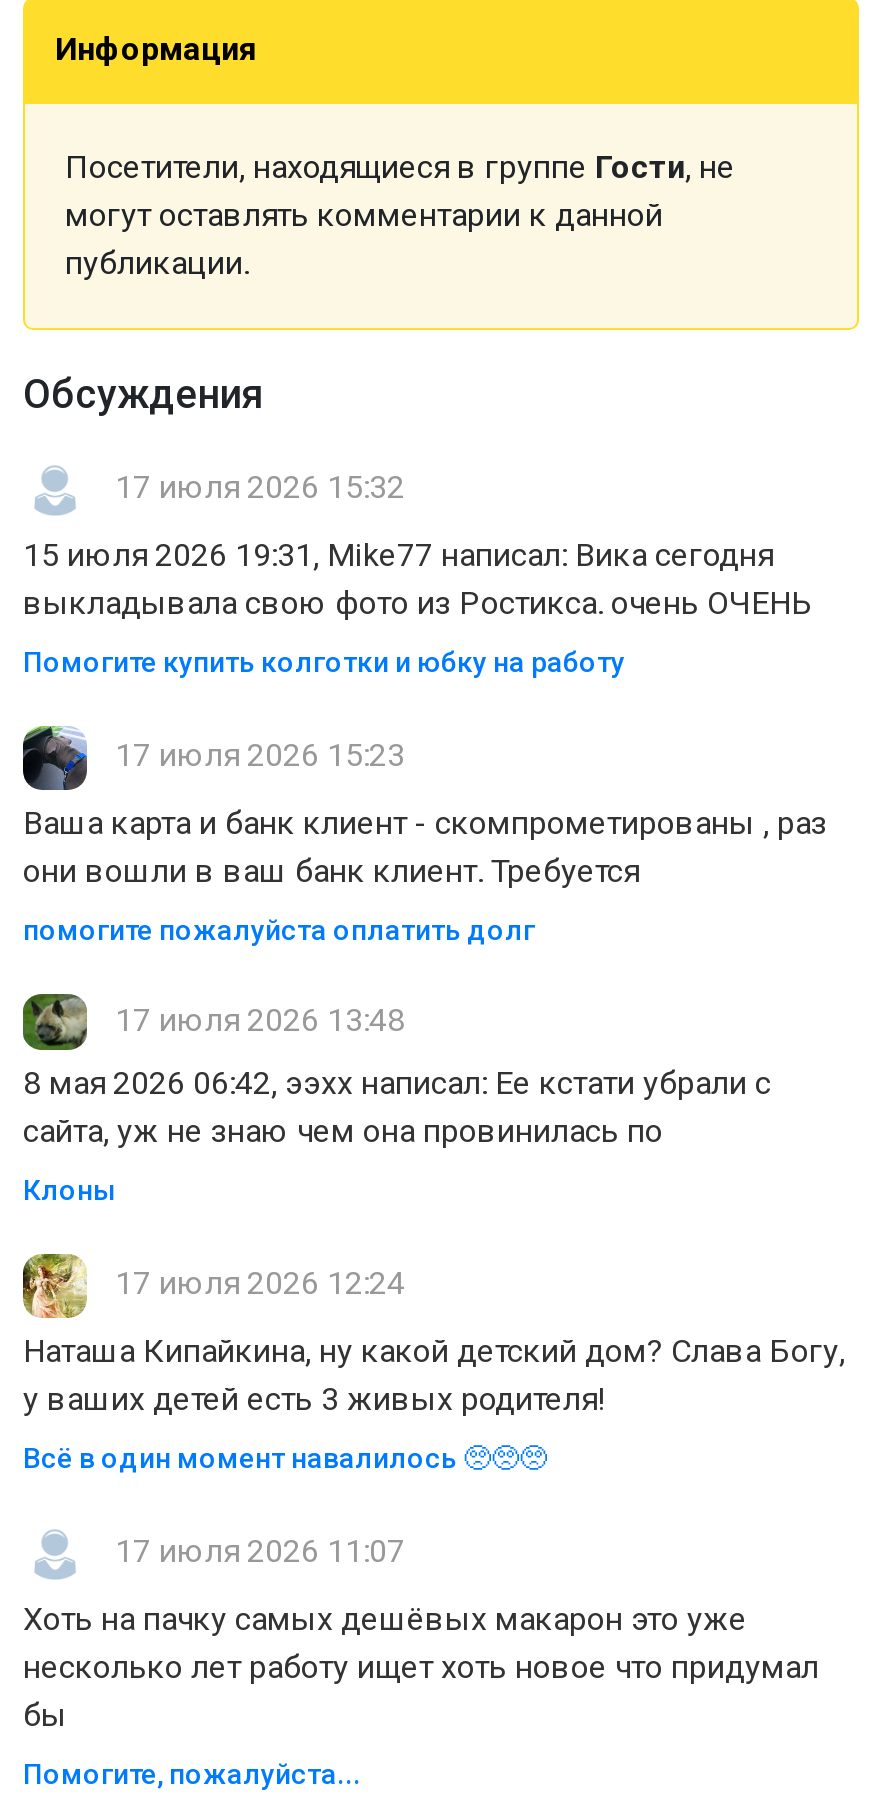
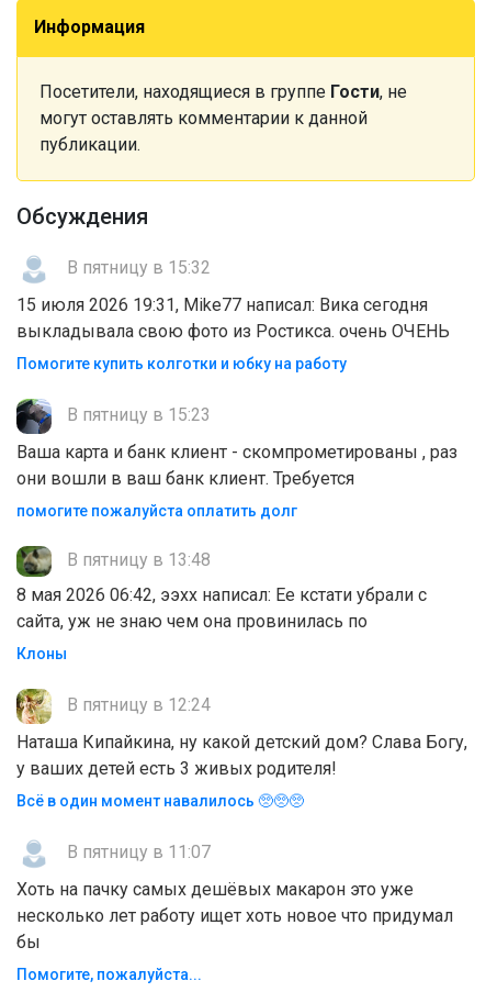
- 17 июля 2026 15:32
+ В пятницу в 15:32

- 17 июля 2026 15:23
+ В пятницу в 15:23

- 17 июля 2026 13:48
+ В пятницу в 13:48

- 17 июля 2026 12:24
+ В пятницу в 12:24

- 17 июля 2026 11:07
+ В пятницу в 11:07
